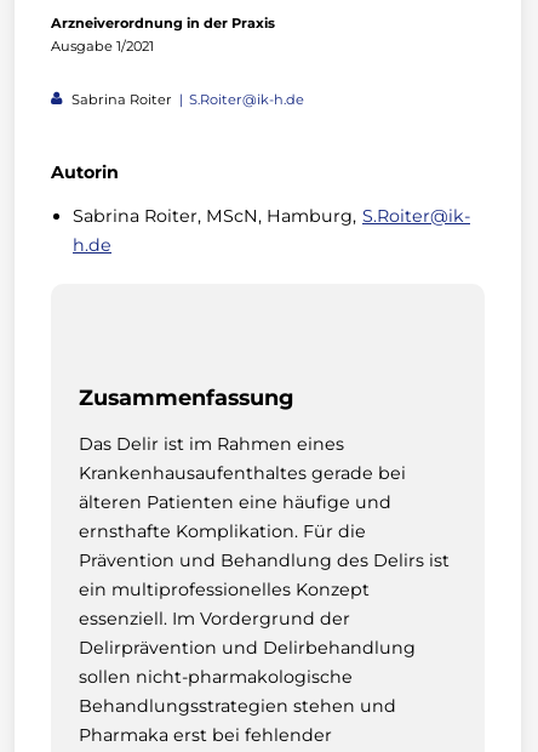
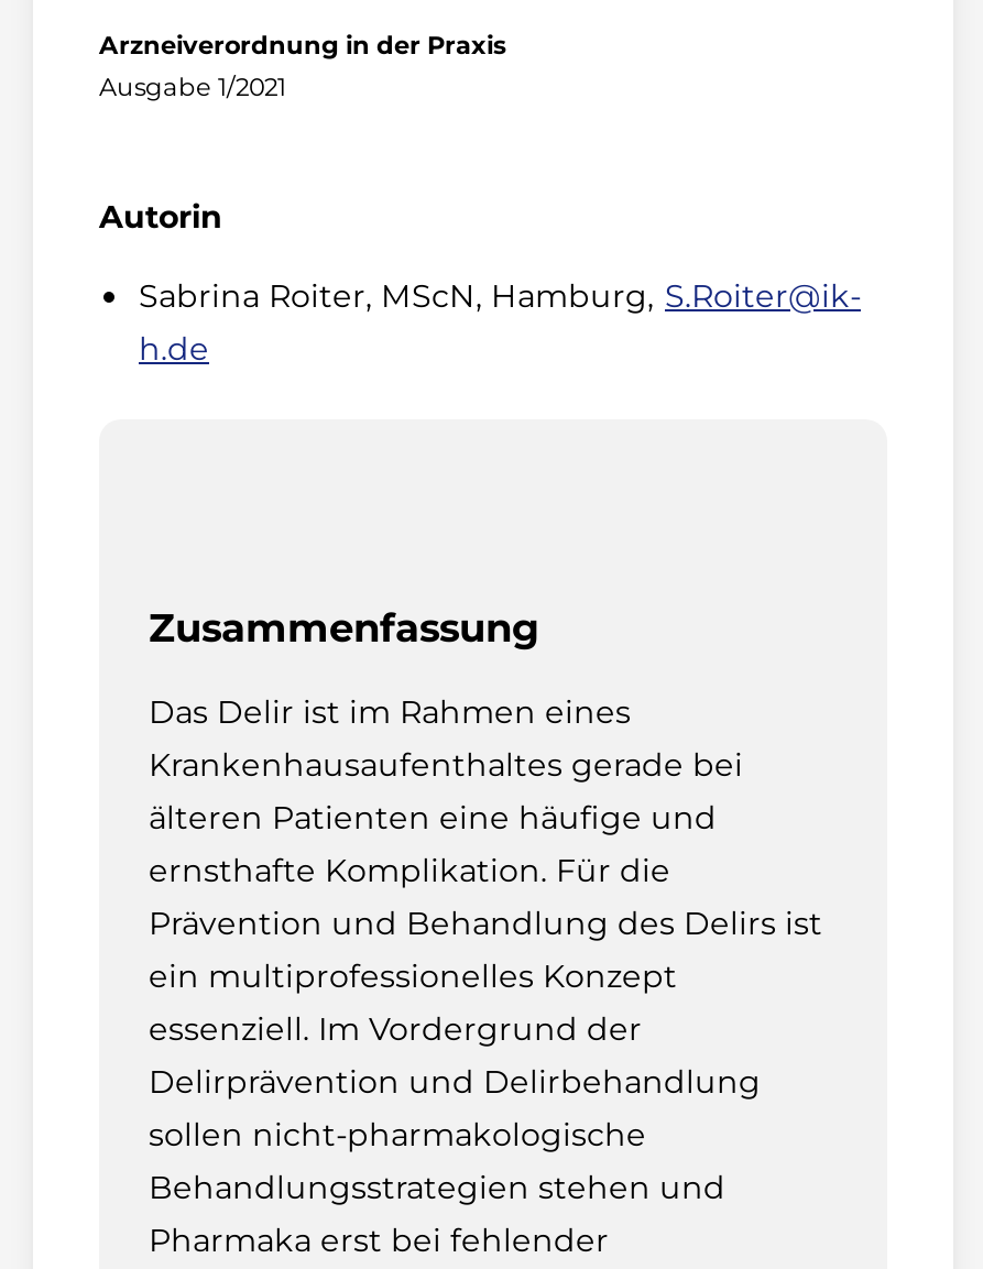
- Sabrina Roiter
- S.Roiter@ik-h.de
